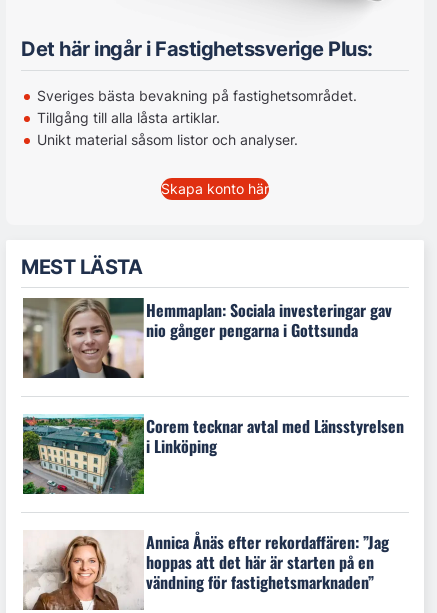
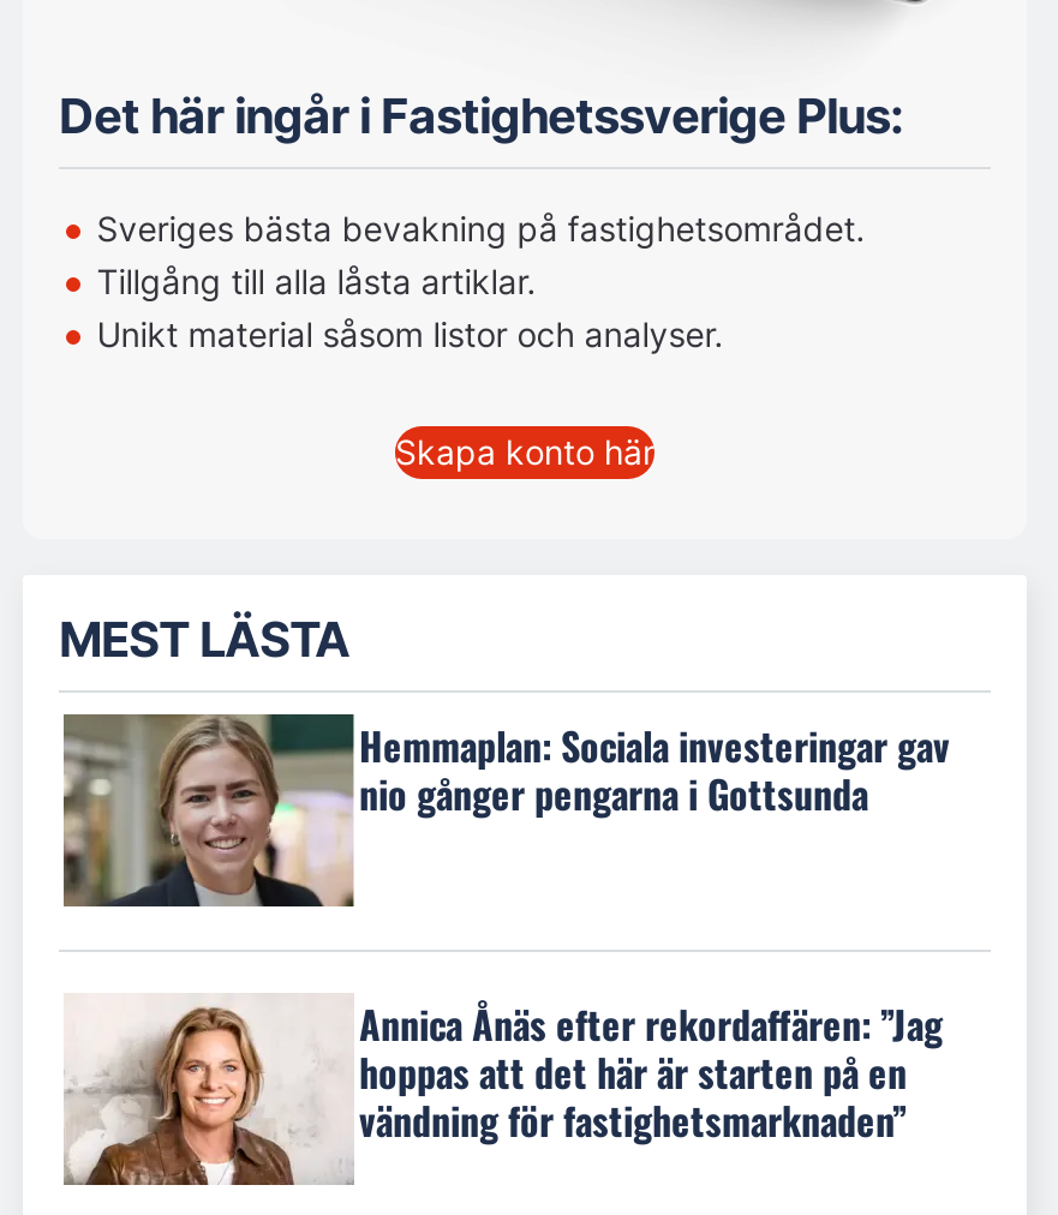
- [image]
- Corem tecknar avtal med Länsstyrelsen
- i Linköping
